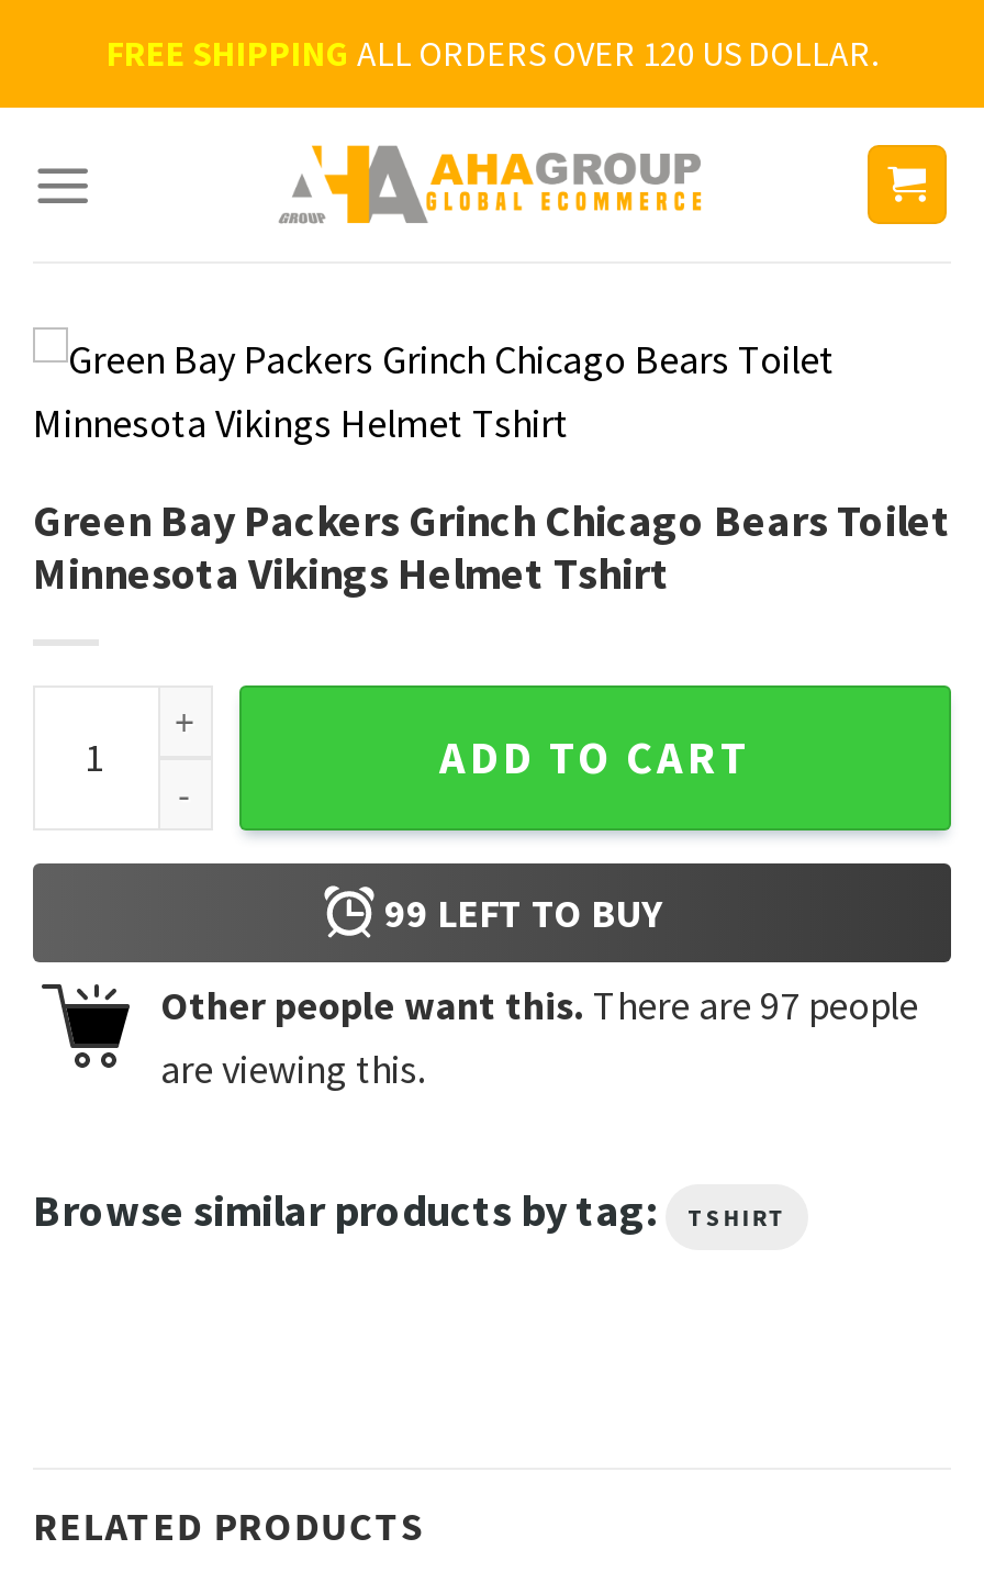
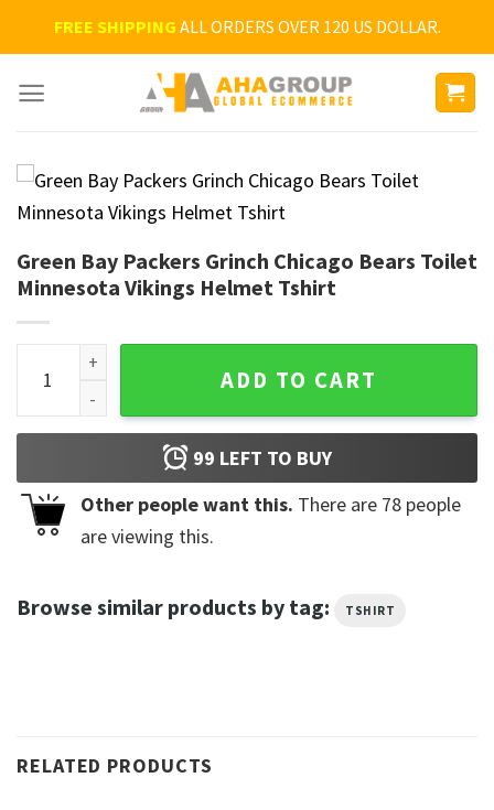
- Other people want this. There are 97 people
+ Other people want this. There are 78 people
